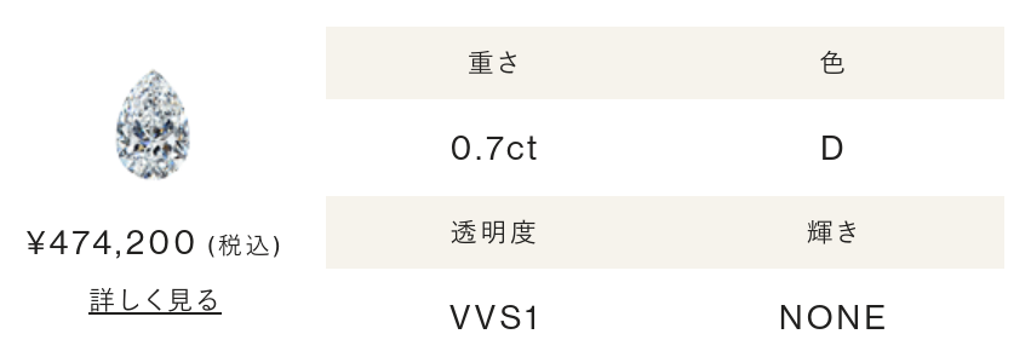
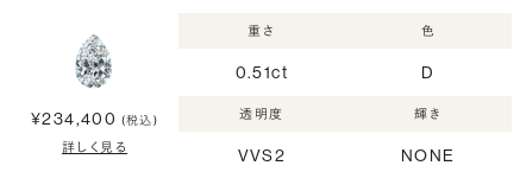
- 0.7ct
+ 0.51ct

- ¥474,200 (税込)
+ ¥234,400 (税込)

- VVS1
+ VVS2
